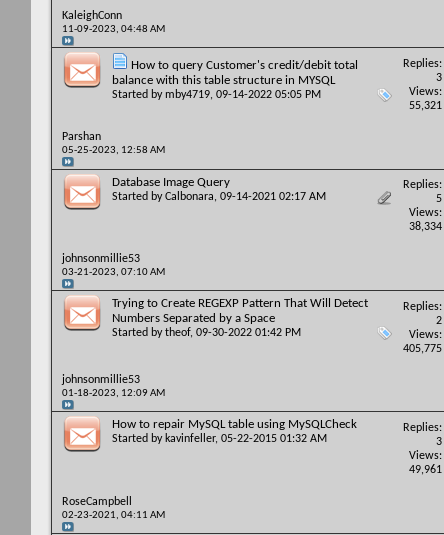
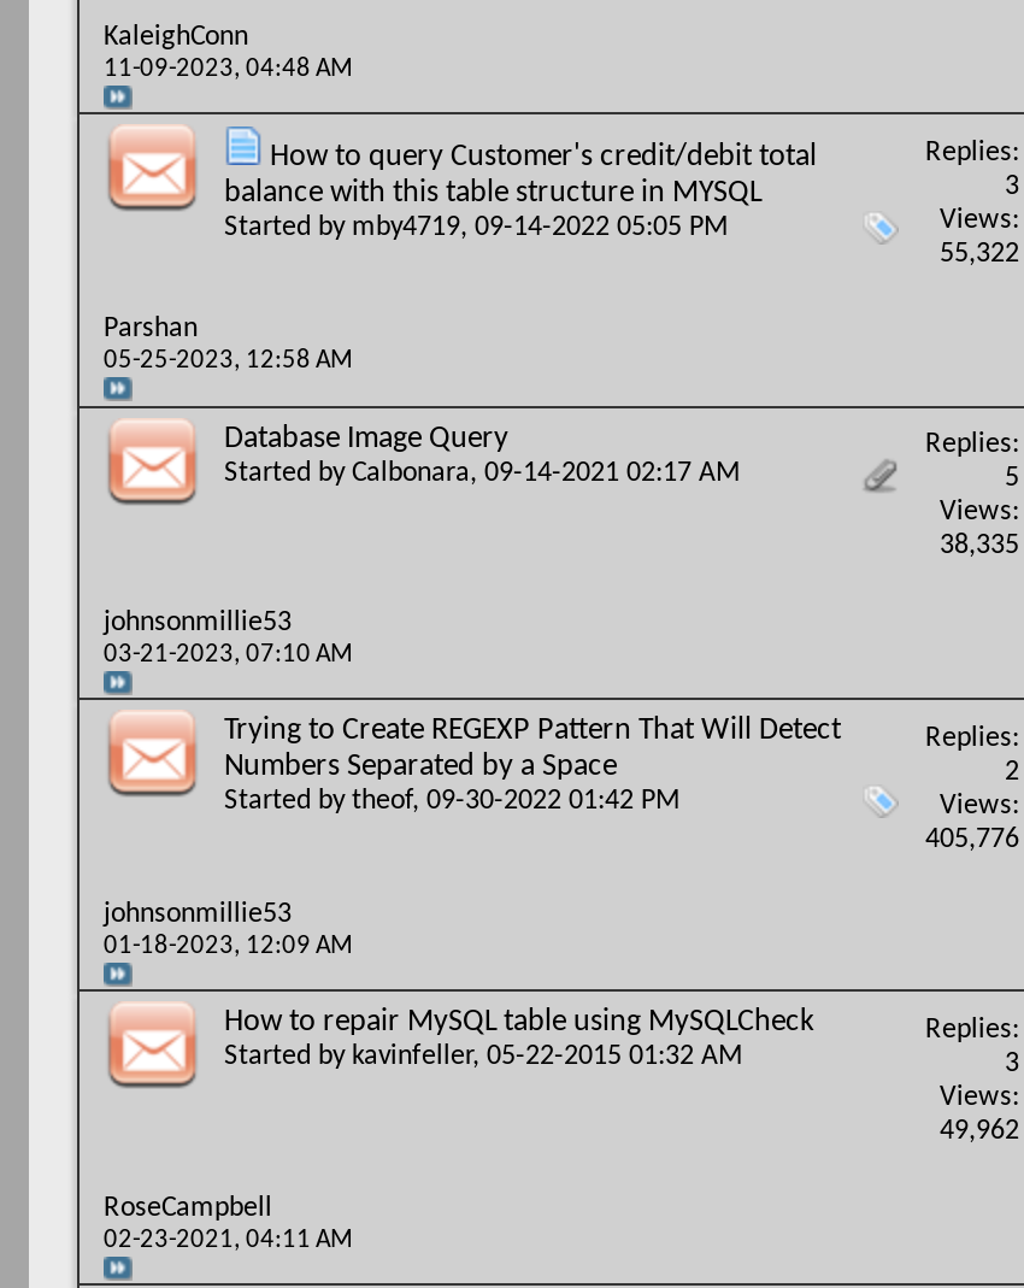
- 55,321
+ 55,322

- 38,334
+ 38,335

- 405,775
+ 405,776

- 49,961
+ 49,962
